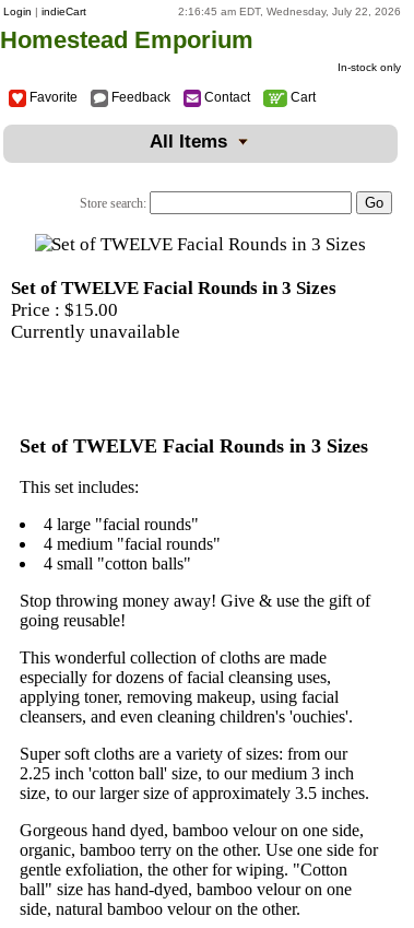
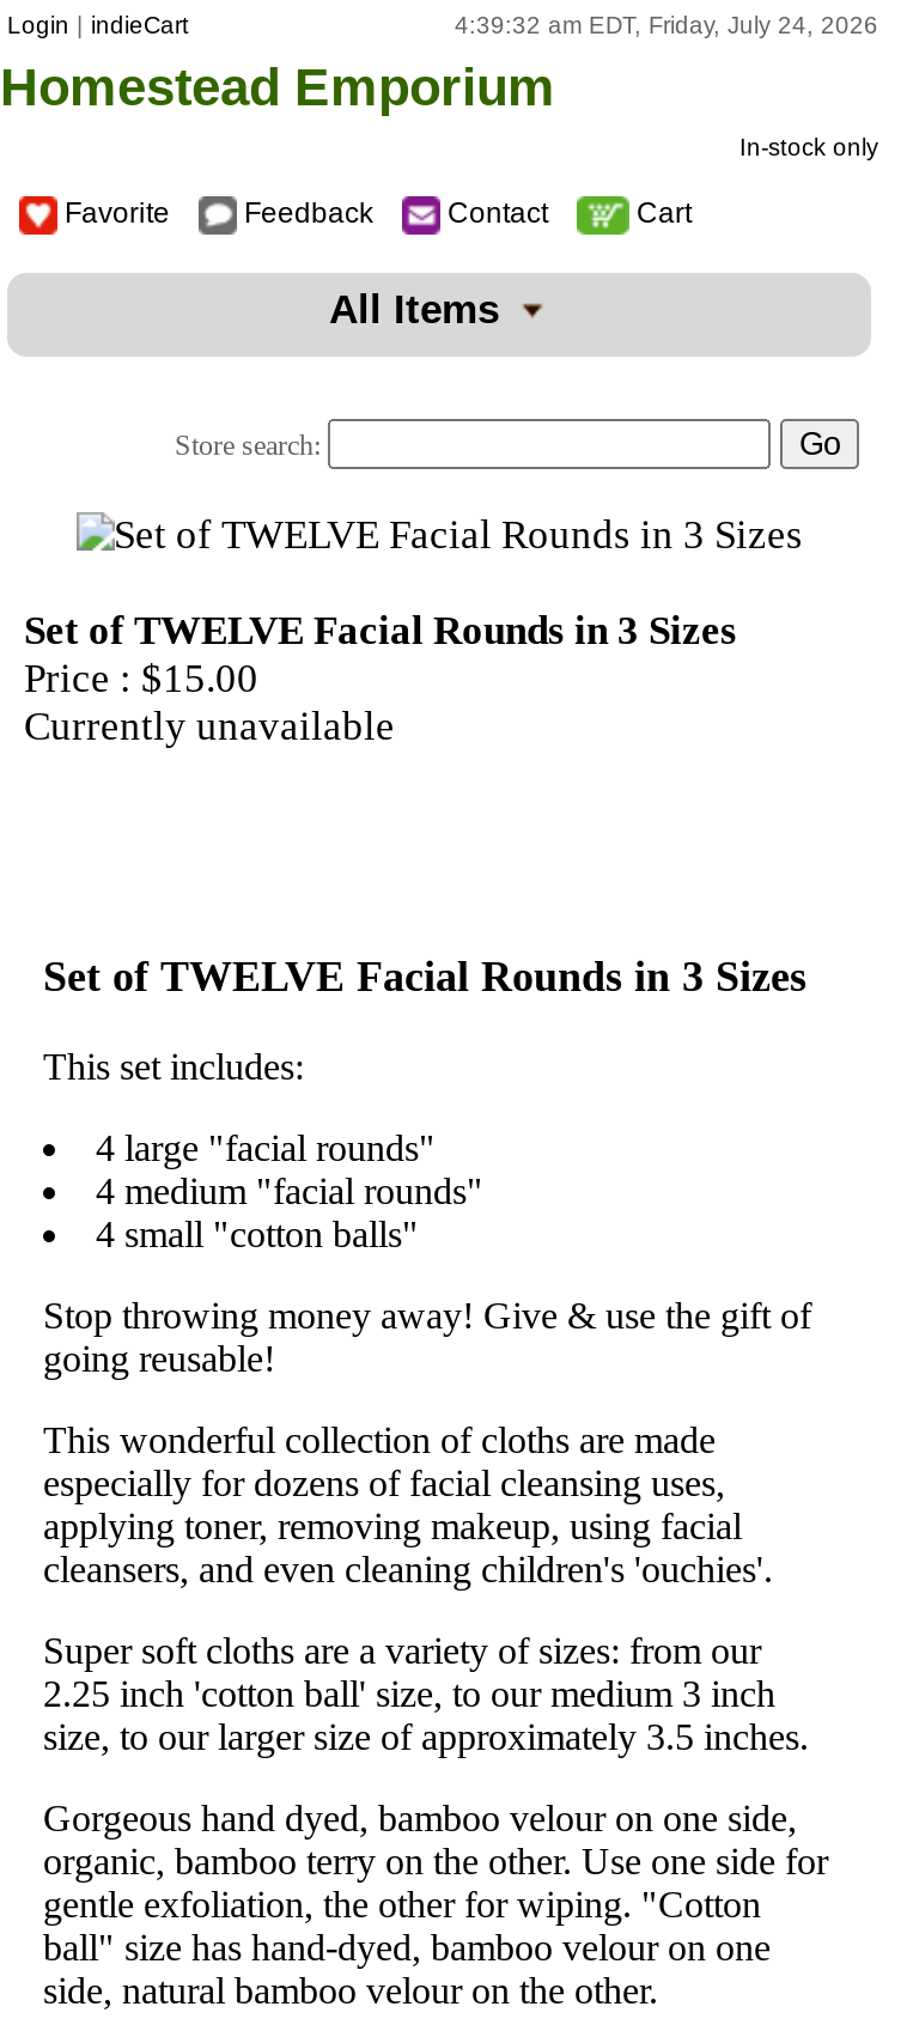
- 2:16:45 am EDT, Wednesday, July 22, 2026
+ 4:39:32 am EDT, Friday, July 24, 2026
